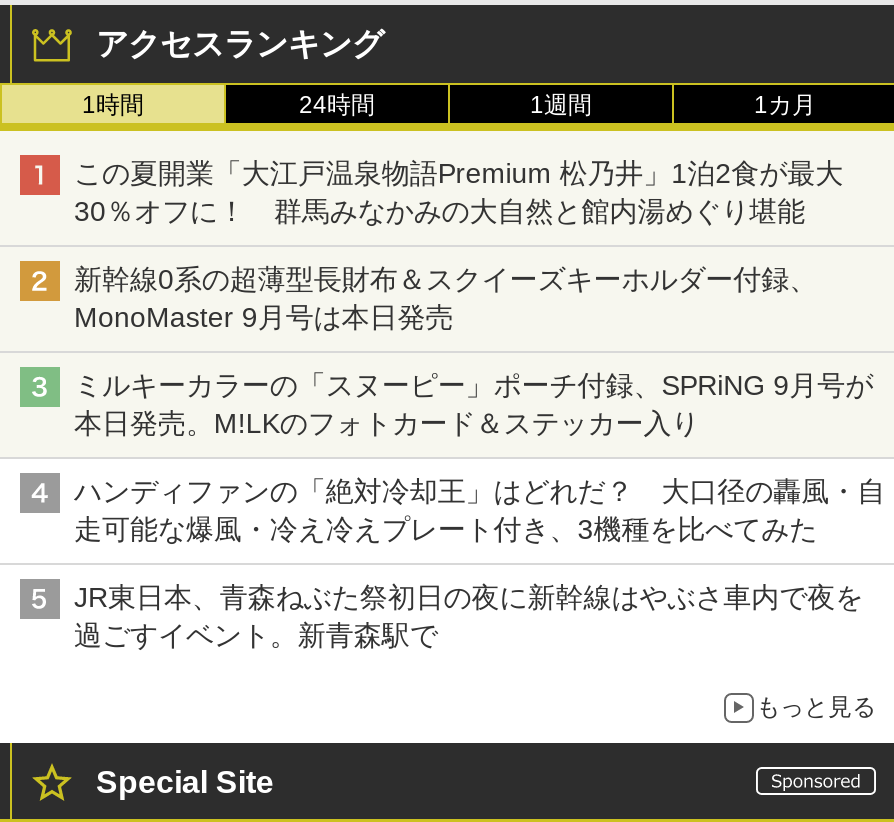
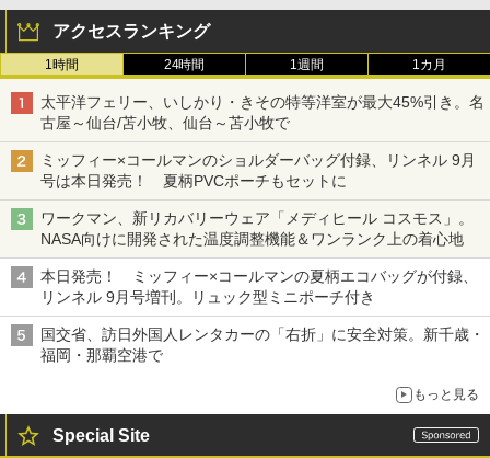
- この夏開業「大江戸温泉物語Premium 松乃井」1泊2食が最大
- 30％オフに！ 群馬みなかみの大自然と館内湯めぐり堪能
+ 太平洋フェリー、いしかり・きその特等洋室が最大45%引き。名
+ 古屋～仙台/苫小牧、仙台～苫小牧で

- 新幹線0系の超薄型長財布＆スクイーズキーホルダー付録、
- MonoMaster 9月号は本日発売
+ ミッフィー×コールマンのショルダーバッグ付録、リンネル 9月
+ 号は本日発売！ 夏柄PVCポーチもセットに

- ミルキーカラーの「スヌーピー」ポーチ付録、SPRiNG 9月号が
- 本日発売。M!LKのフォトカード＆ステッカー入り
+ ワークマン、新リカバリーウェア「メディヒール コスモス」。
+ NASA向けに開発された温度調整機能＆ワンランク上の着心地

- ハンディファンの「絶対冷却王」はどれだ？ 大口径の轟風・自
- 走可能な爆風・冷え冷えプレート付き、3機種を比べてみた
+ 本日発売！ ミッフィー×コールマンの夏柄エコバッグが付録、
+ リンネル 9月号増刊。リュック型ミニポーチ付き

- JR東日本、青森ねぶた祭初日の夜に新幹線はやぶさ車内で夜を
- 過ごすイベント。新青森駅で
+ 国交省、訪日外国人レンタカーの「右折」に安全対策。新千歳・
+ 福岡・那覇空港で
